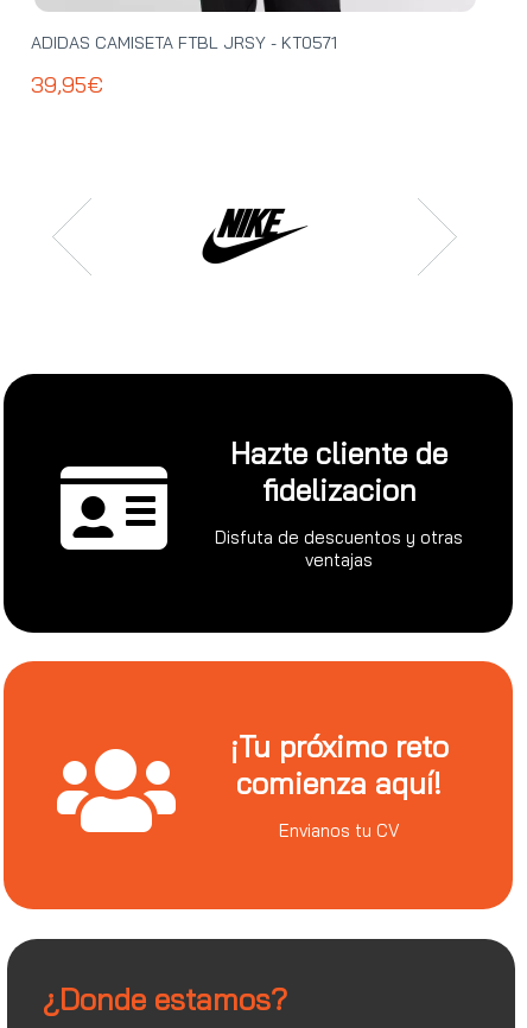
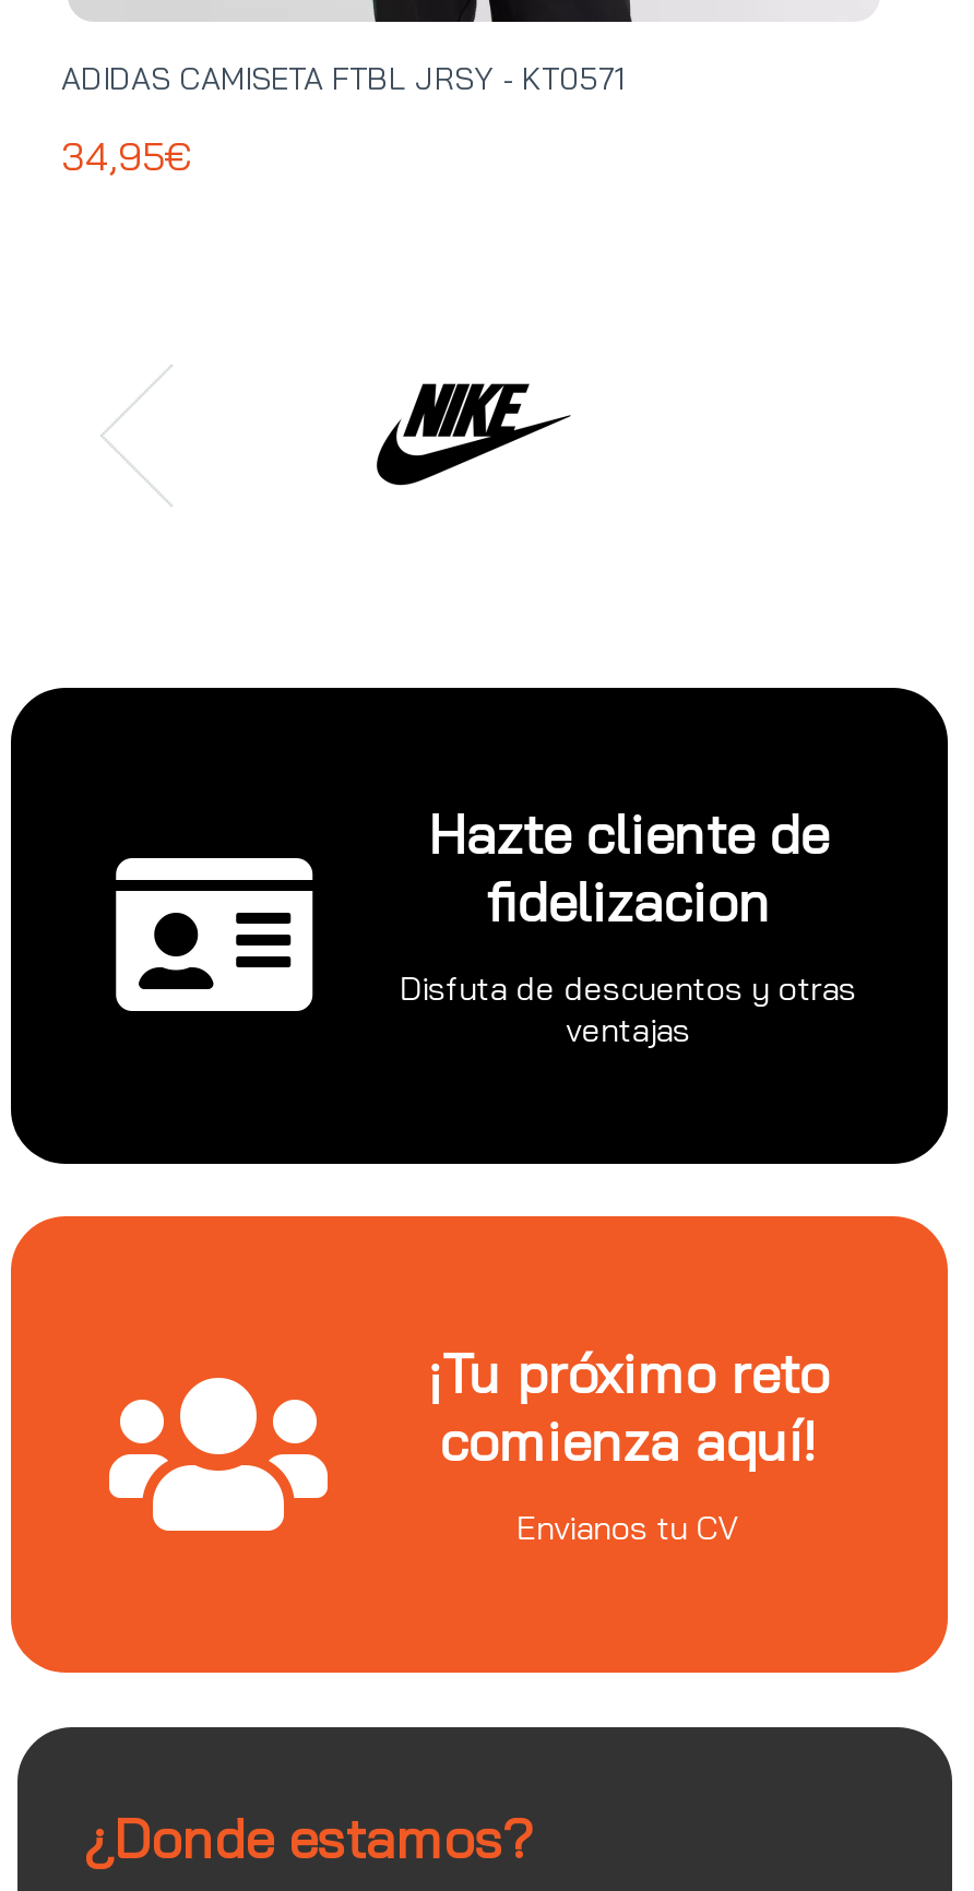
- 39,95€
+ 34,95€
